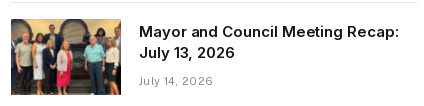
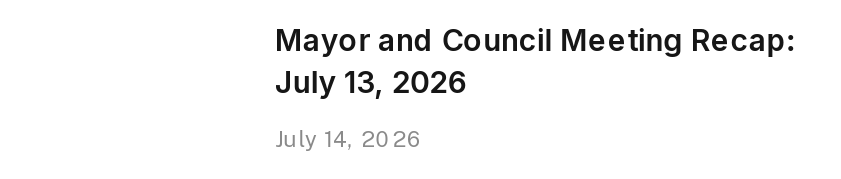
- [image]
